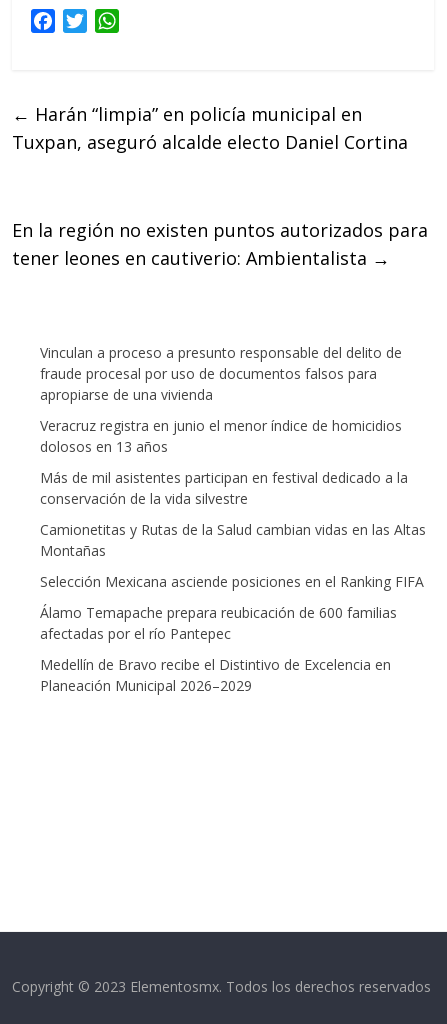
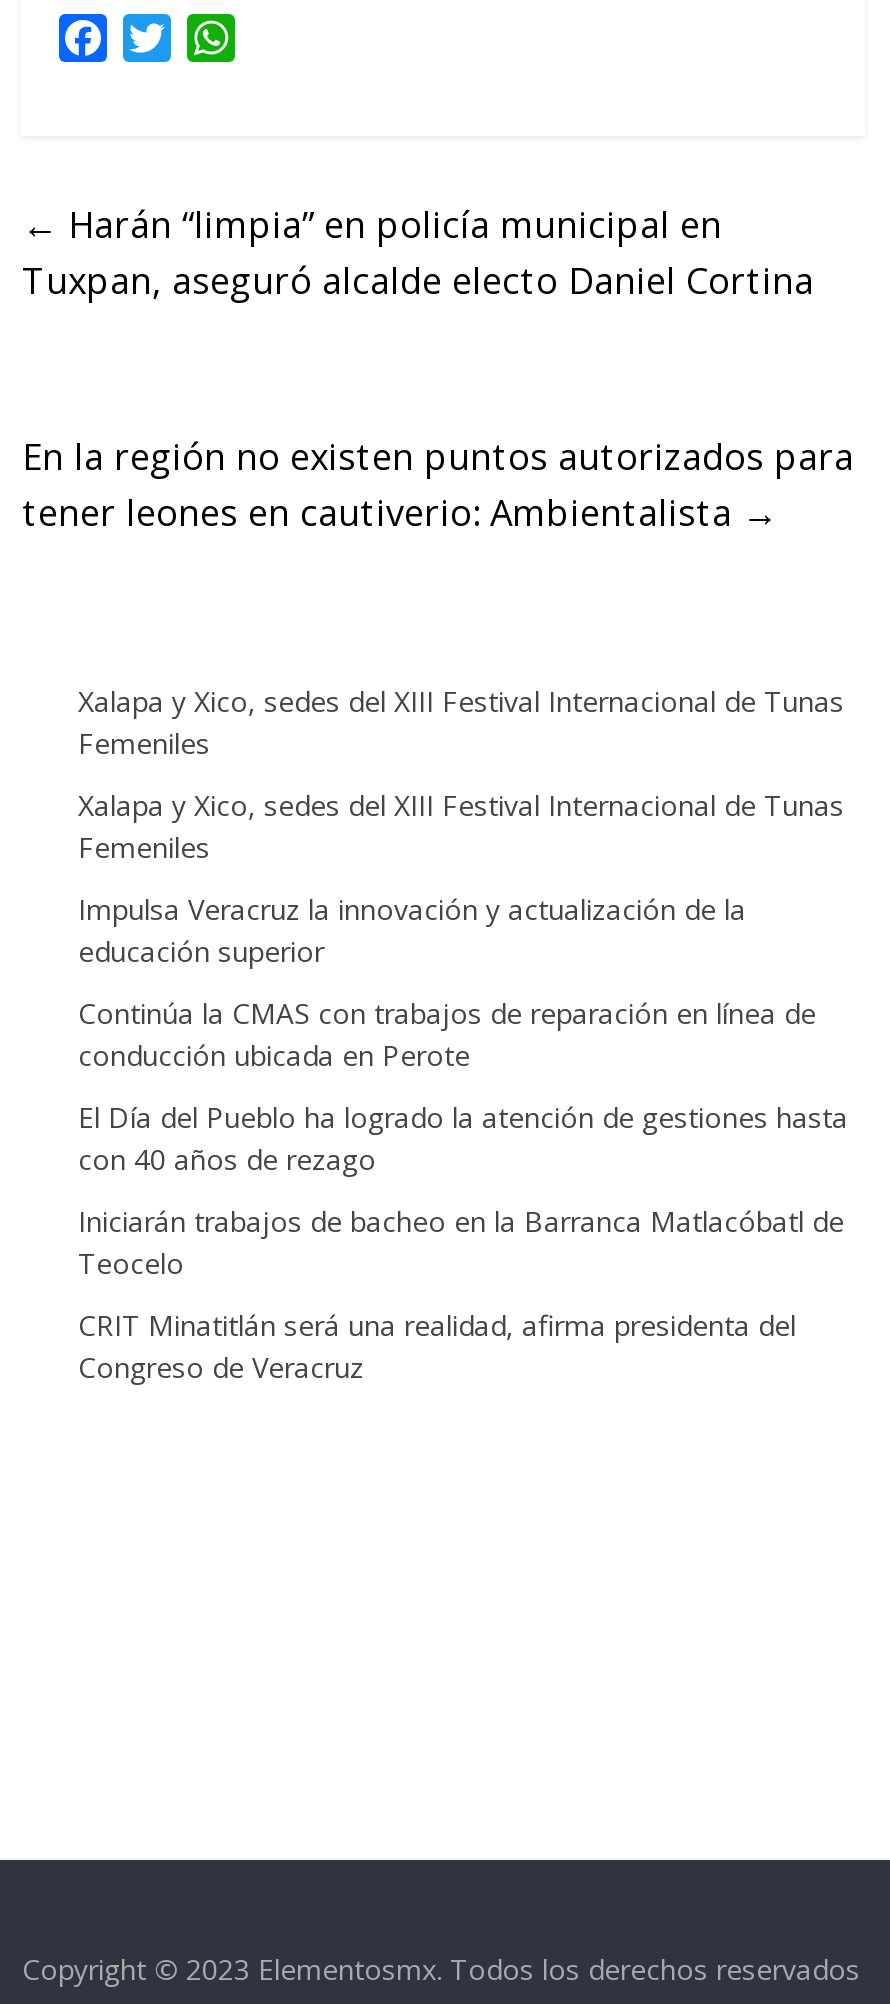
- Vinculan a proceso a presunto responsable del delito de
- fraude procesal por uso de documentos falsos para
- apropiarse de una vivienda
+ Xalapa y Xico, sedes del XIII Festival Internacional de Tunas
+ Femeniles

- Veracruz registra en junio el menor índice de homicidios
- dolosos en 13 años
+ Xalapa y Xico, sedes del XIII Festival Internacional de Tunas
+ Femeniles

- Más de mil asistentes participan en festival dedicado a la
- conservación de la vida silvestre
+ Impulsa Veracruz la innovación y actualización de la
+ educación superior

- Camionetitas y Rutas de la Salud cambian vidas en las Altas
- Montañas
+ Continúa la CMAS con trabajos de reparación en línea de
+ conducción ubicada en Perote

- Selección Mexicana asciende posiciones en el Ranking FIFA
+ El Día del Pueblo ha logrado la atención de gestiones hasta
+ con 40 años de rezago

- Álamo Temapache prepara reubicación de 600 familias
- afectadas por el río Pantepec
+ Iniciarán trabajos de bacheo en la Barranca Matlacóbatl de
+ Teocelo

- Medellín de Bravo recibe el Distintivo de Excelencia en
- Planeación Municipal 2026–2029
+ CRIT Minatitlán será una realidad, afirma presidenta del
+ Congreso de Veracruz
